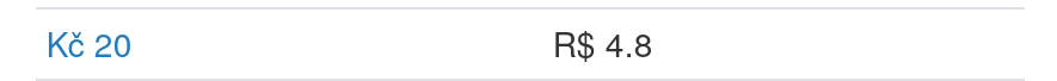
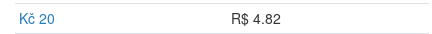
- R$ 4.8
+ R$ 4.82
